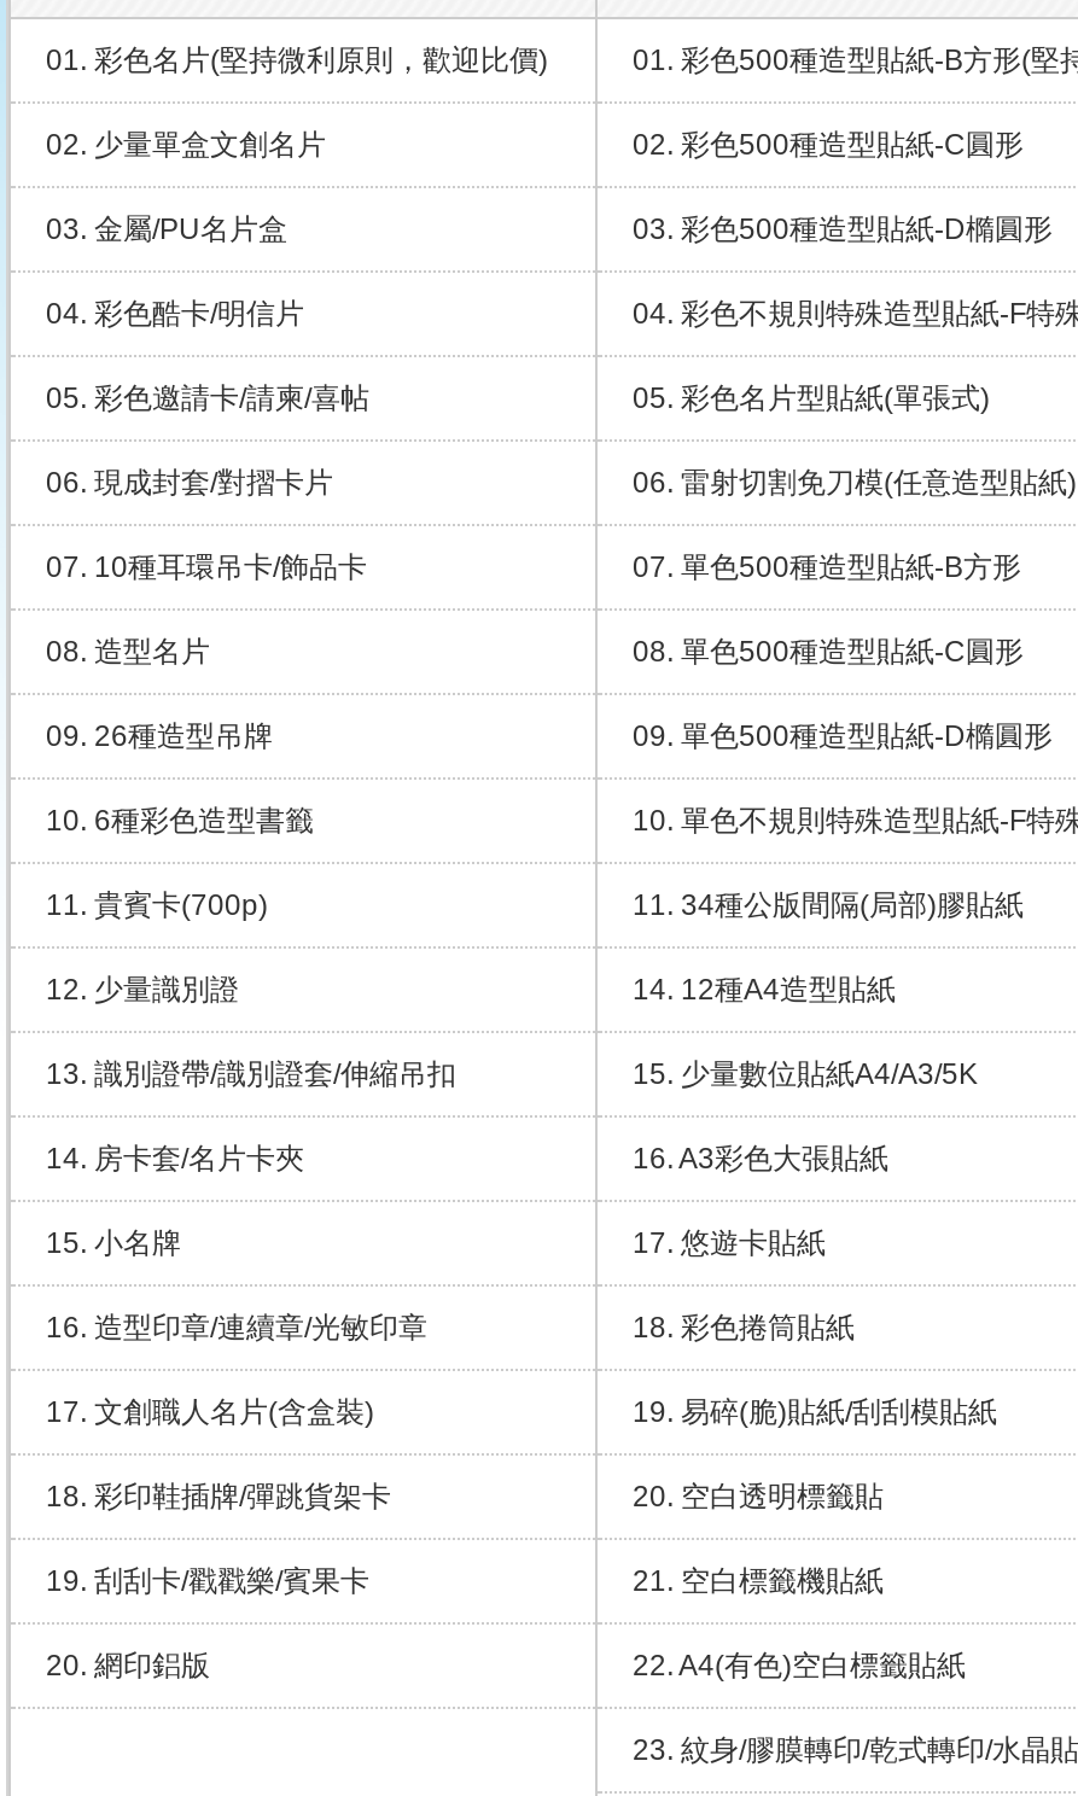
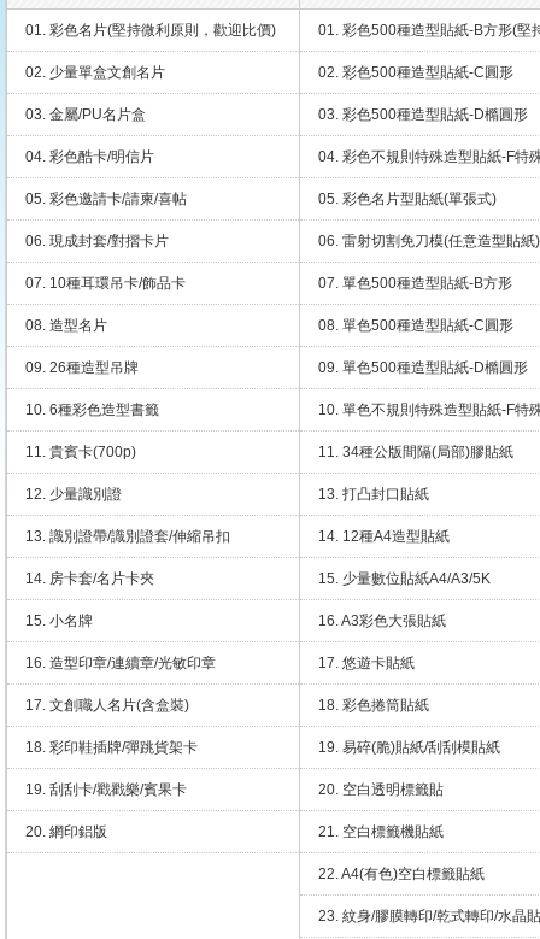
+ 13. 打凸封口貼紙
